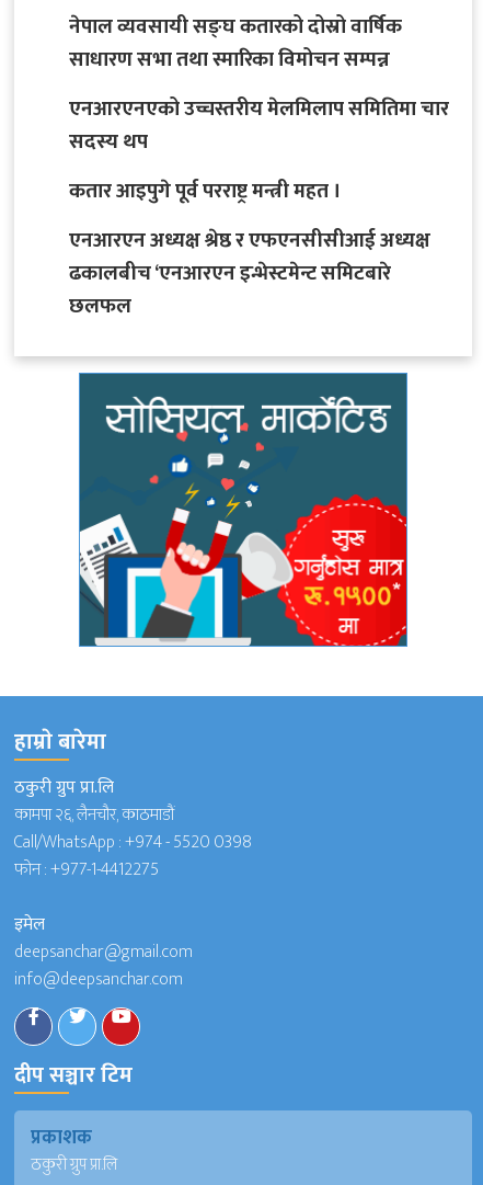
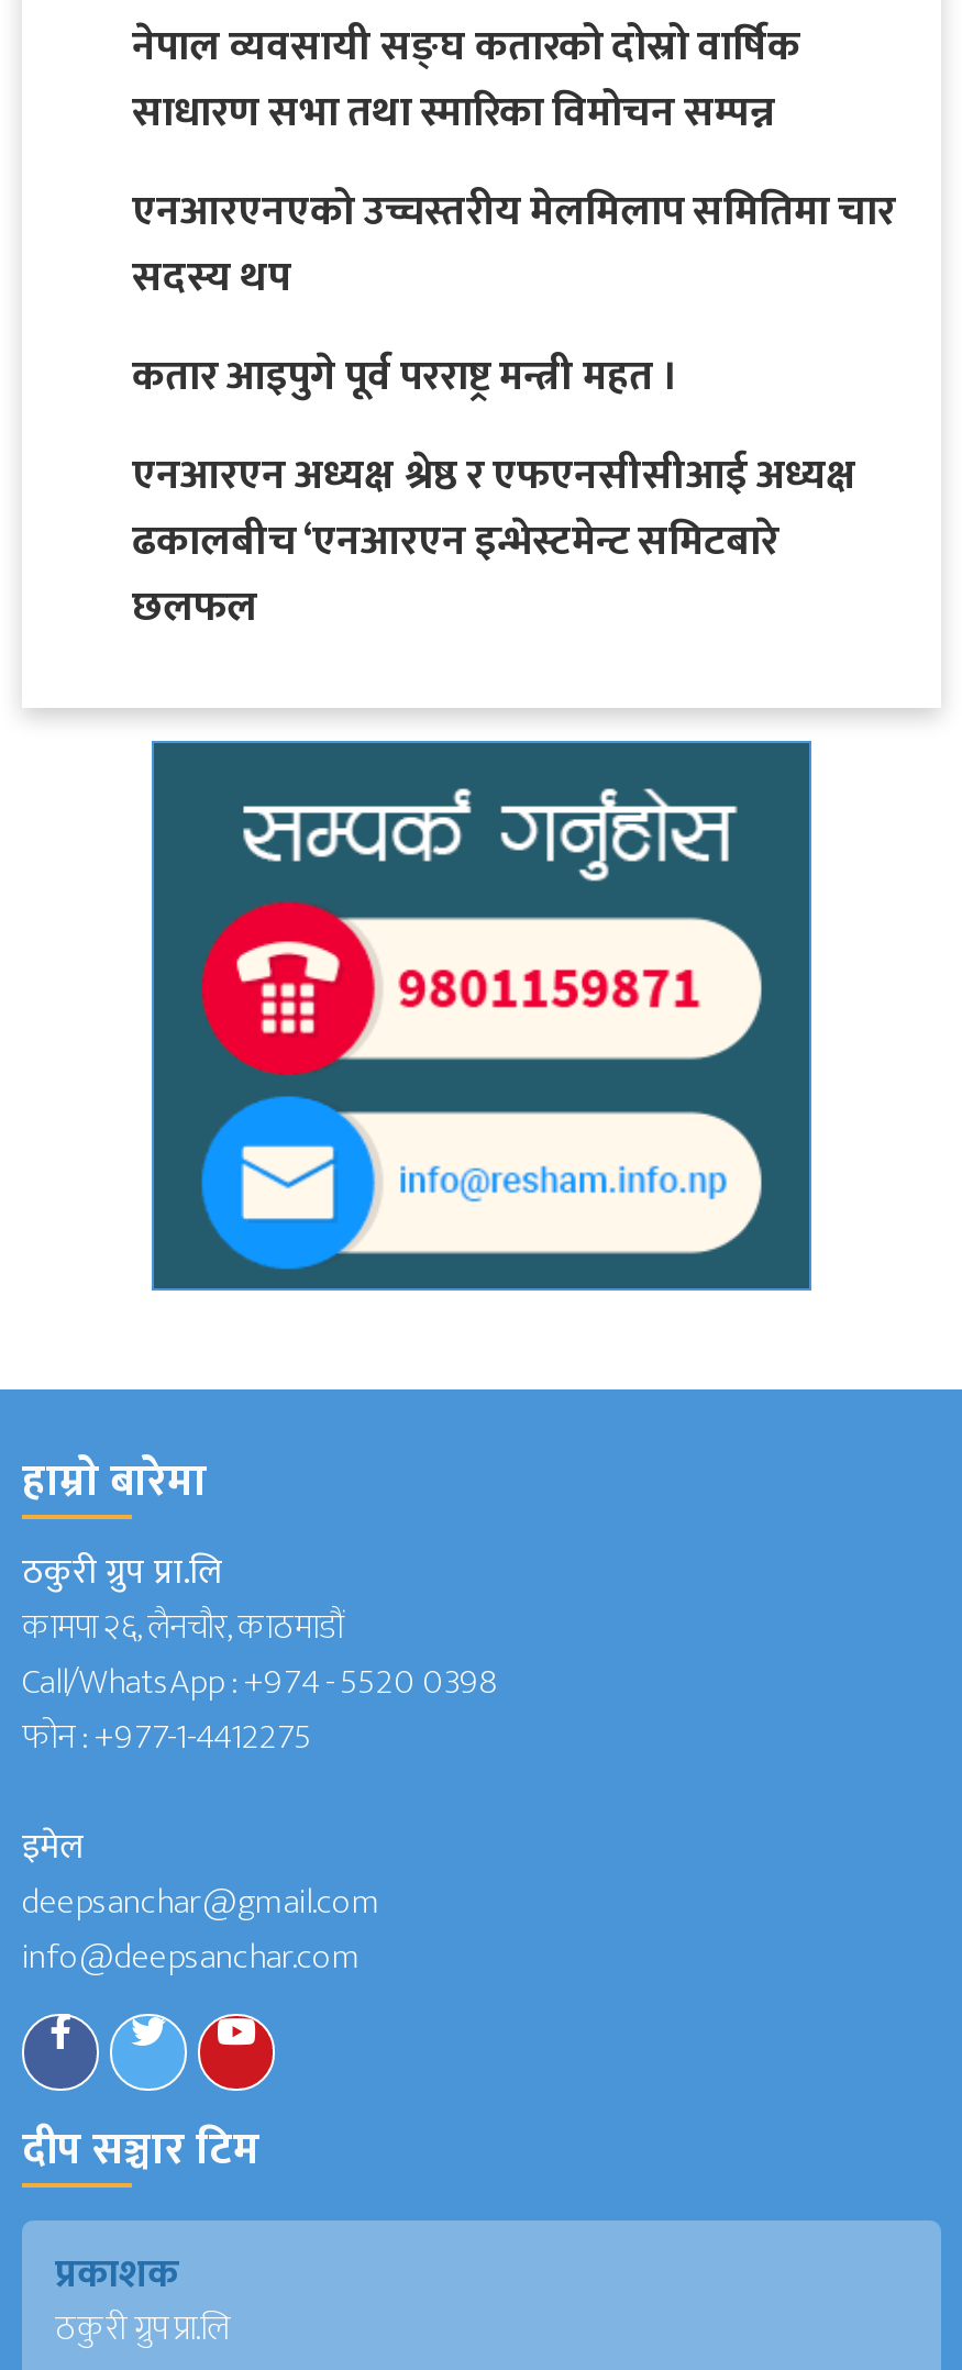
- [image]
+ [image]
